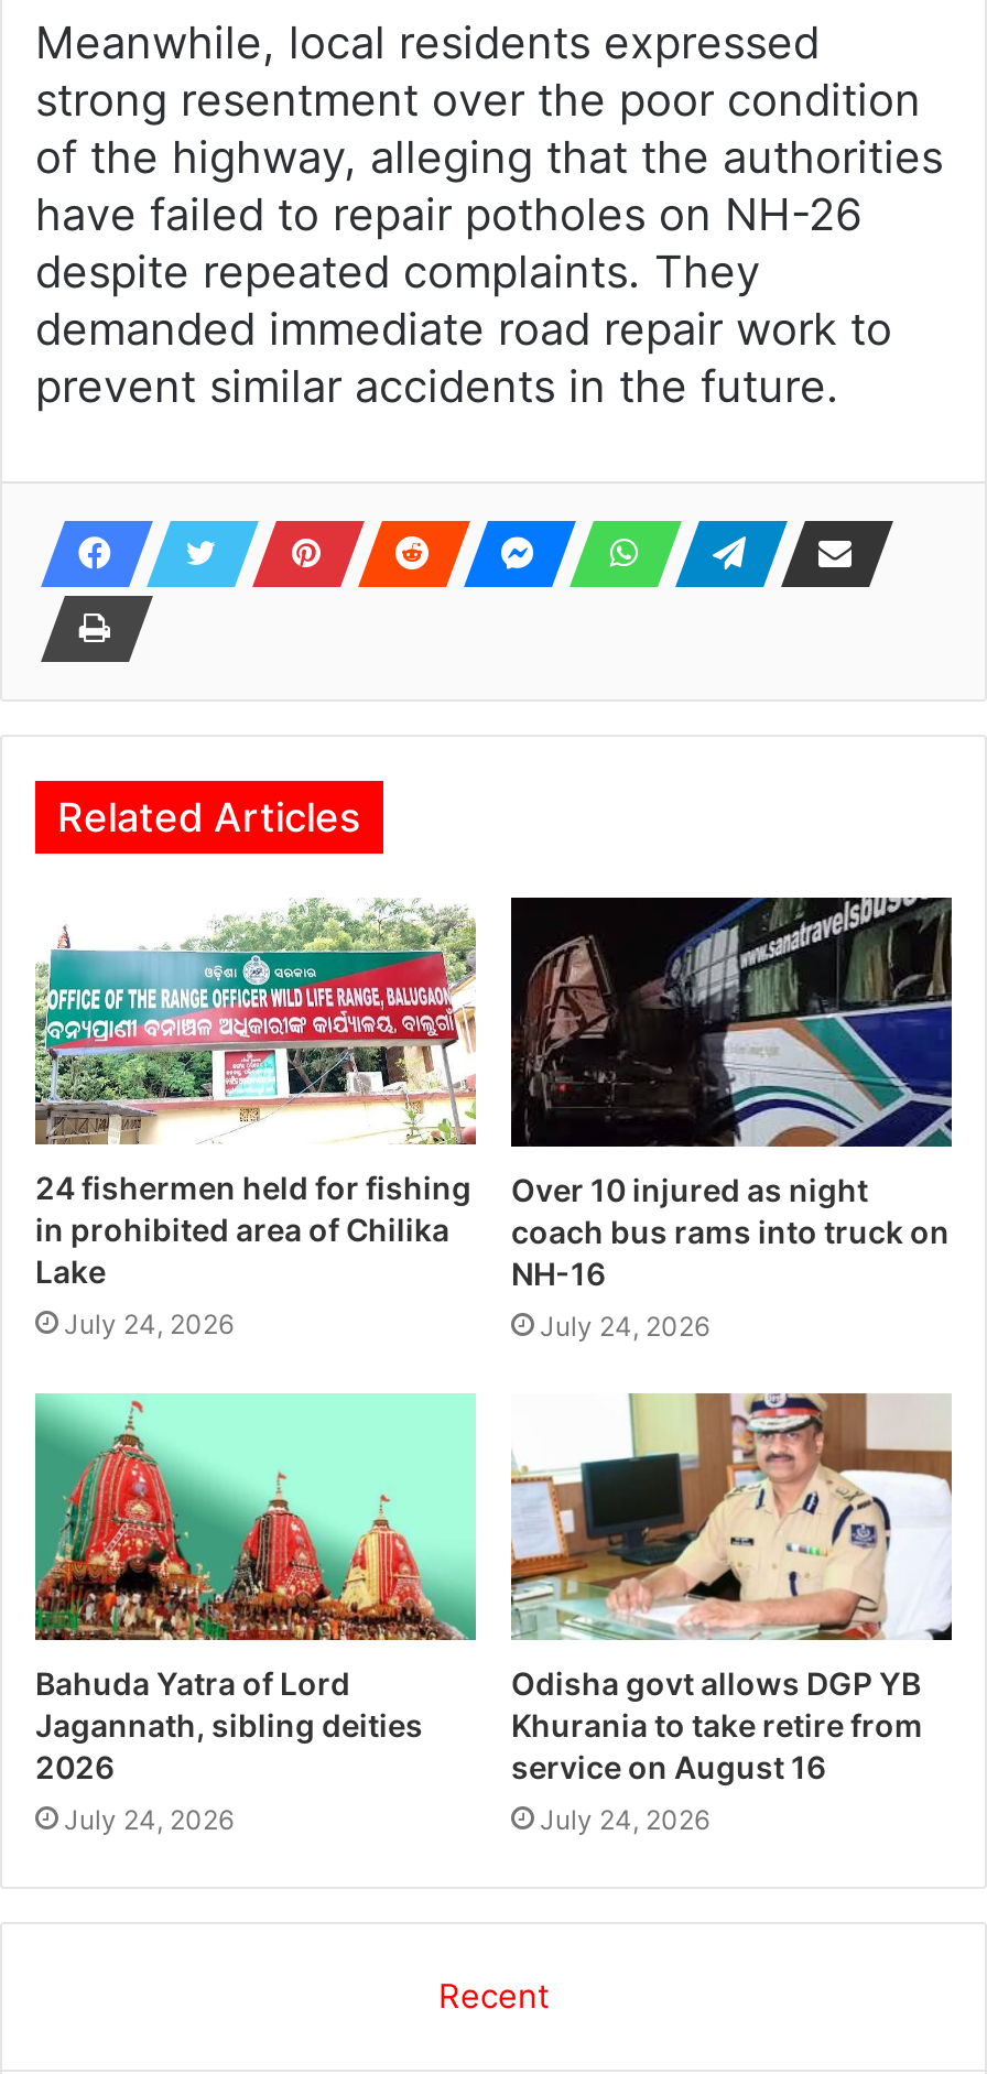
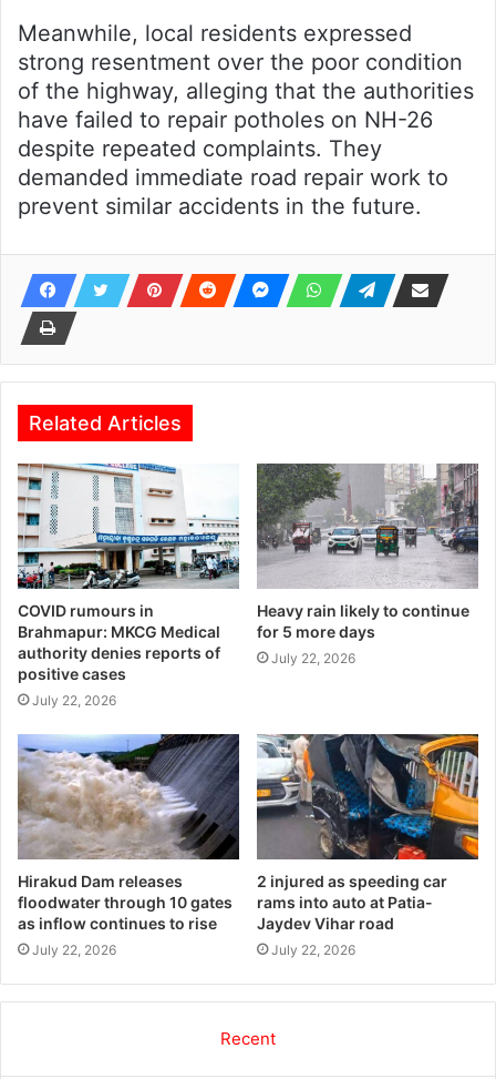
- [image]
- 24 fishermen held for fishing
- in prohibited area of Chilika
- Lake
+ [image]
+ COVID rumours in
+ Brahmapur: MKCG Medical
+ authority denies reports of
+ positive cases

- [image]
- Over 10 injured as night
- coach bus rams into truck on
- NH-16
+ [image]
+ Heavy rain likely to continue
+ for 5 more days

- July 24, 2026
+ July 22, 2026

- July 24, 2026
+ July 22, 2026

- [image]
- Bahuda Yatra of Lord
- Jagannath, sibling deities
- 2026
+ [image]
+ Hirakud Dam releases
+ floodwater through 10 gates
+ as inflow continues to rise

- [image]
- Odisha govt allows DGP YB
- Khurania to take retire from
- service on August 16
+ [image]
+ 2 injured as speeding car
+ rams into auto at Patia-
+ Jaydev Vihar road

- July 24, 2026
+ July 22, 2026

- July 24, 2026
+ July 22, 2026
